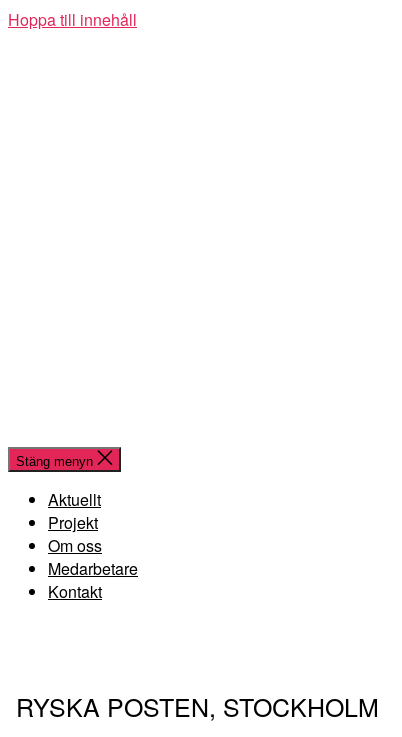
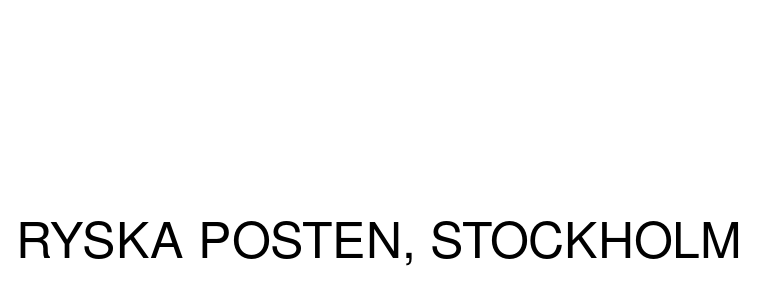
- Hoppa till innehåll

- Stäng menyn
- Aktuellt
- Projekt
- Om oss
- Medarbetare
- Kontakt
